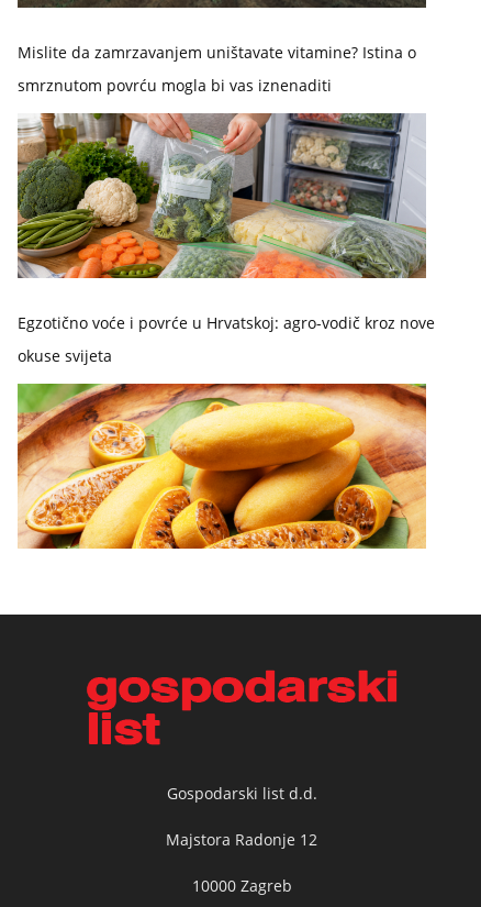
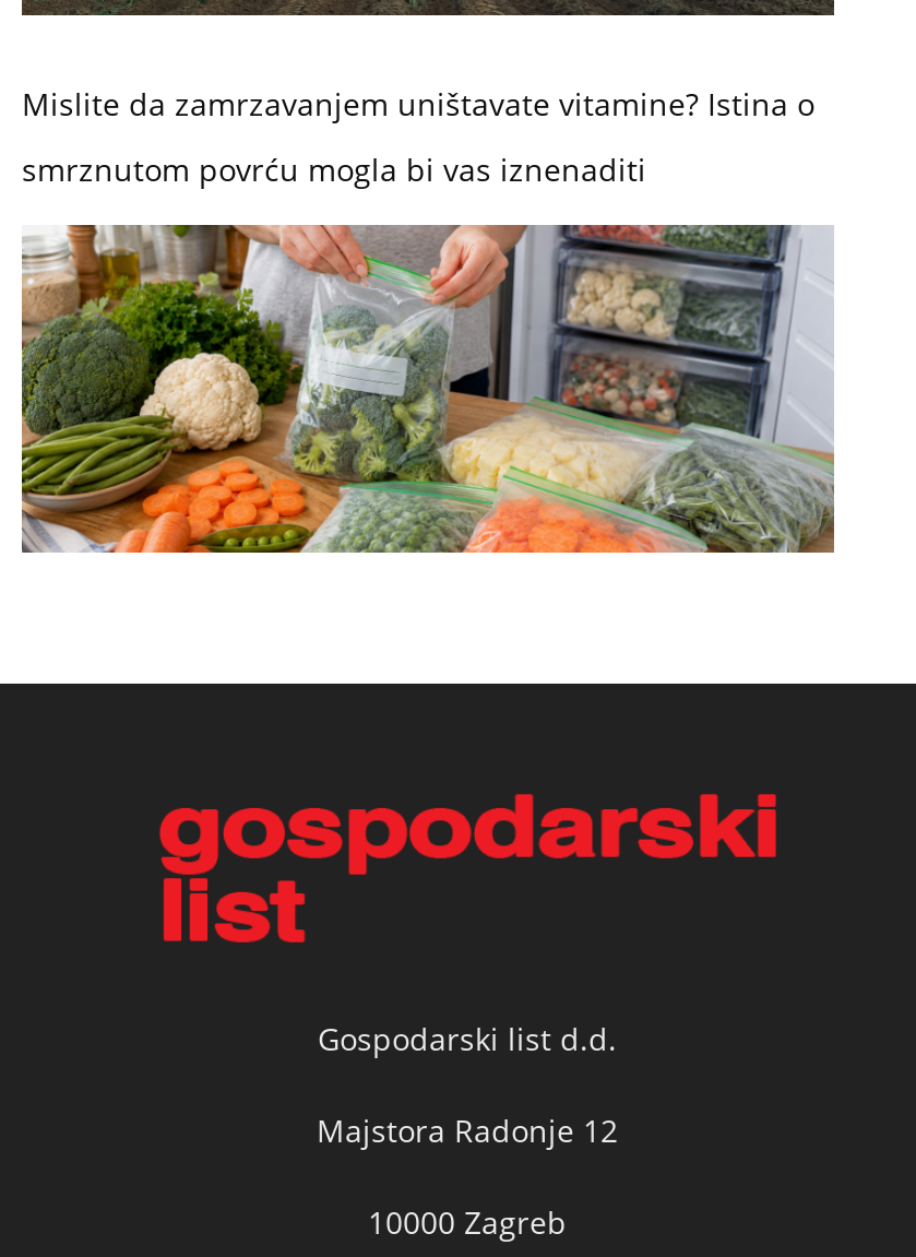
- Egzotično voće i povrće u Hrvatskoj: agro-vodič kroz nove
- okuse svijeta

- [image]
